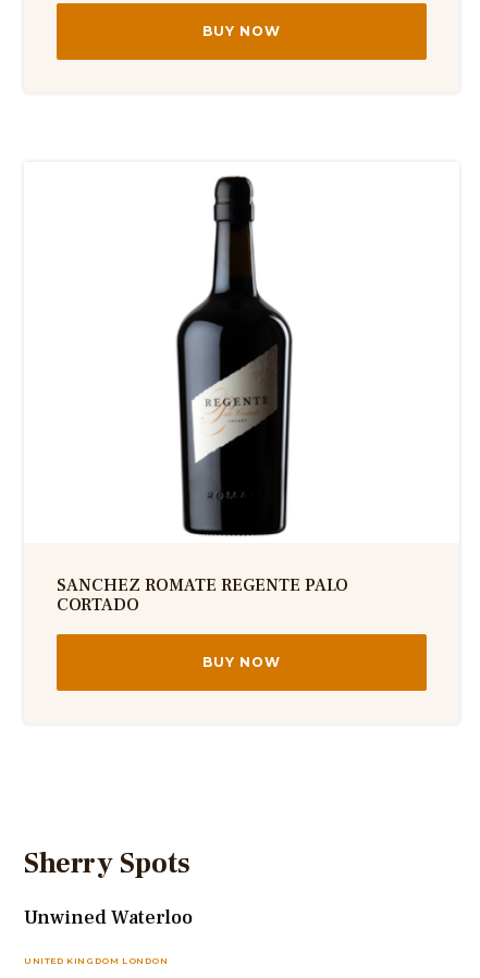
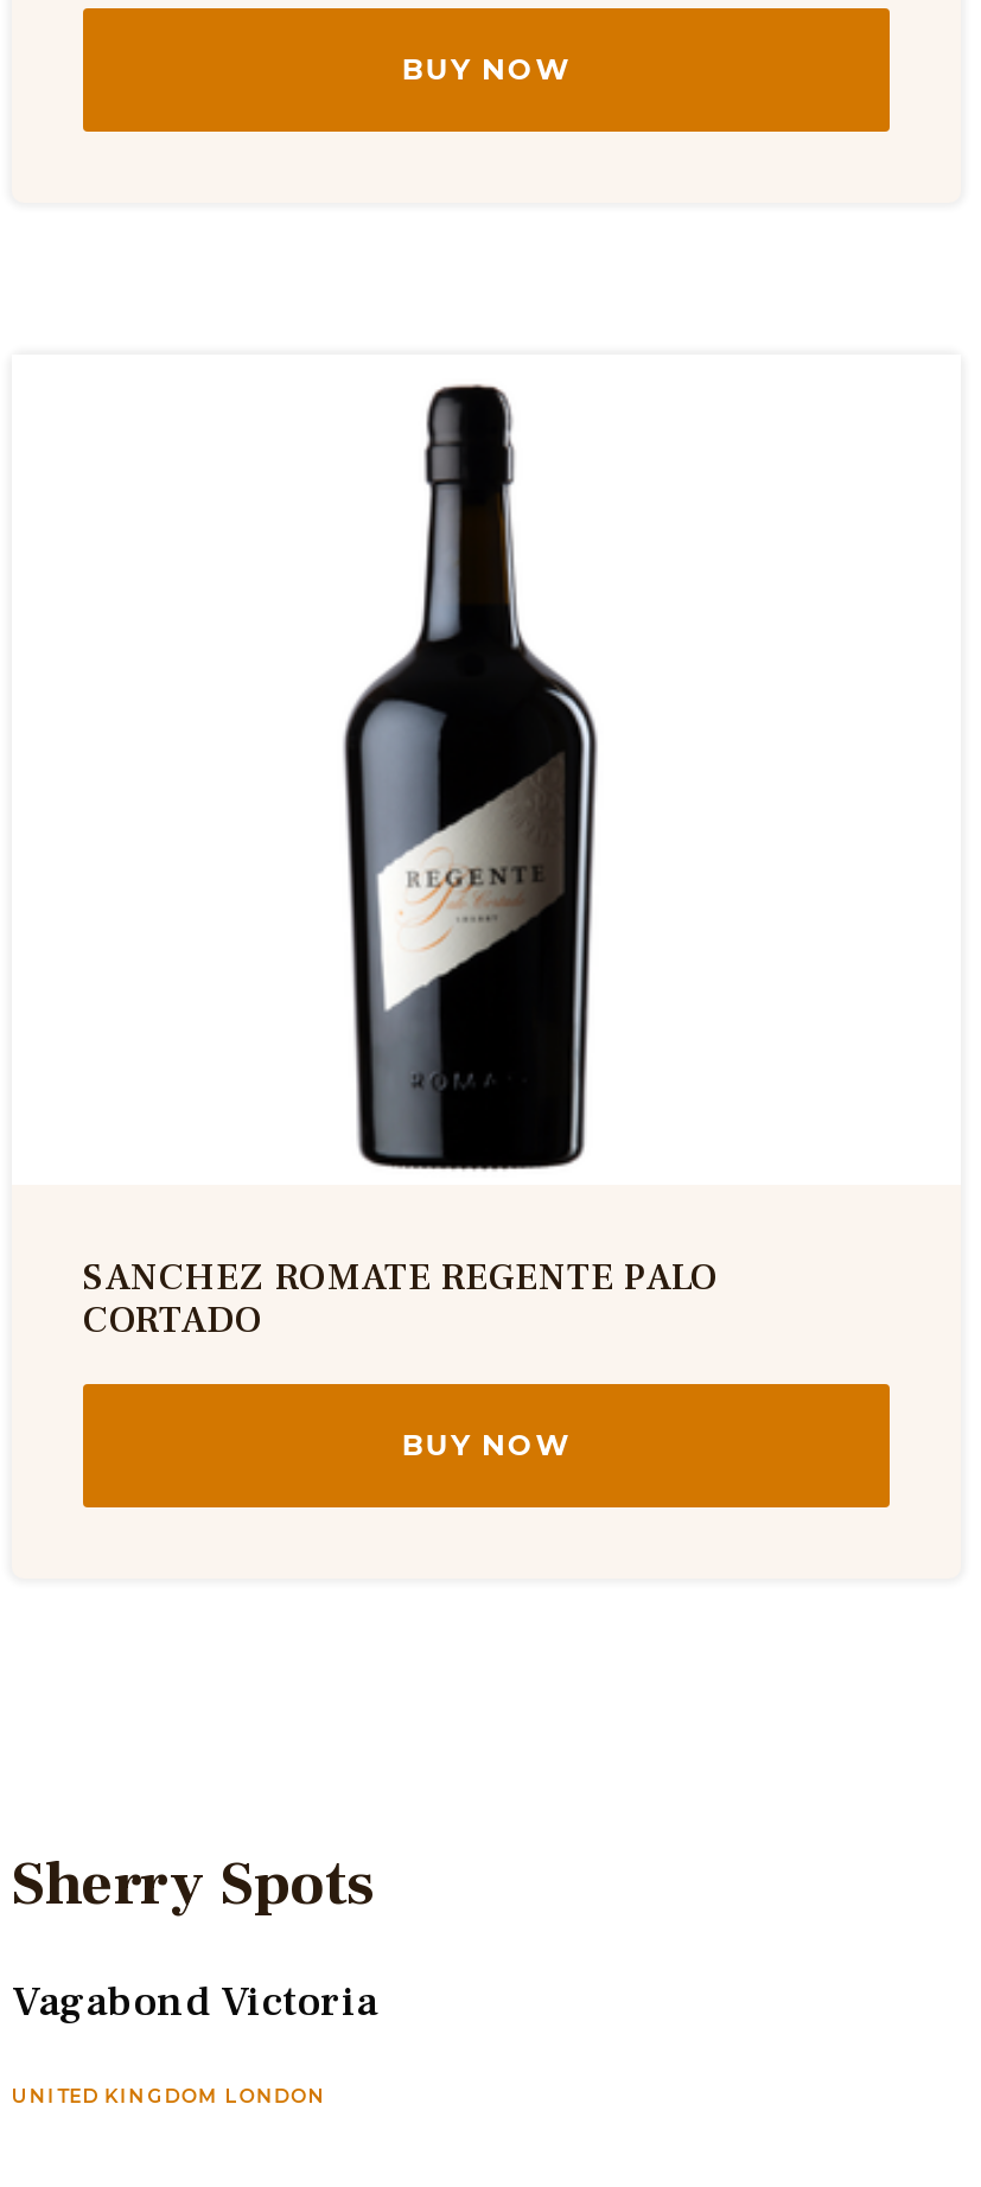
- Unwined Waterloo
+ Vagabond Victoria
